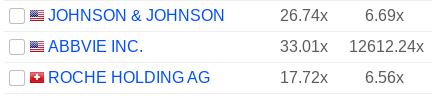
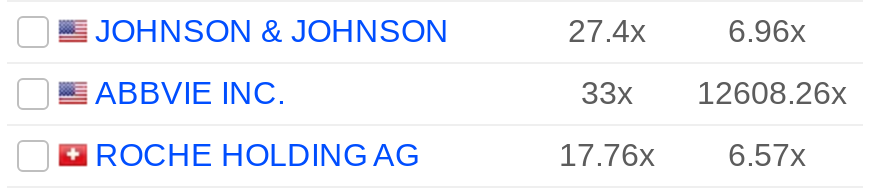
- 26.74x
- 6.69x
+ 27.4x
+ 6.96x

- 33.01x
- 12612.24x
+ 33x
+ 12608.26x

- 17.72x
- 6.56x
+ 17.76x
+ 6.57x
